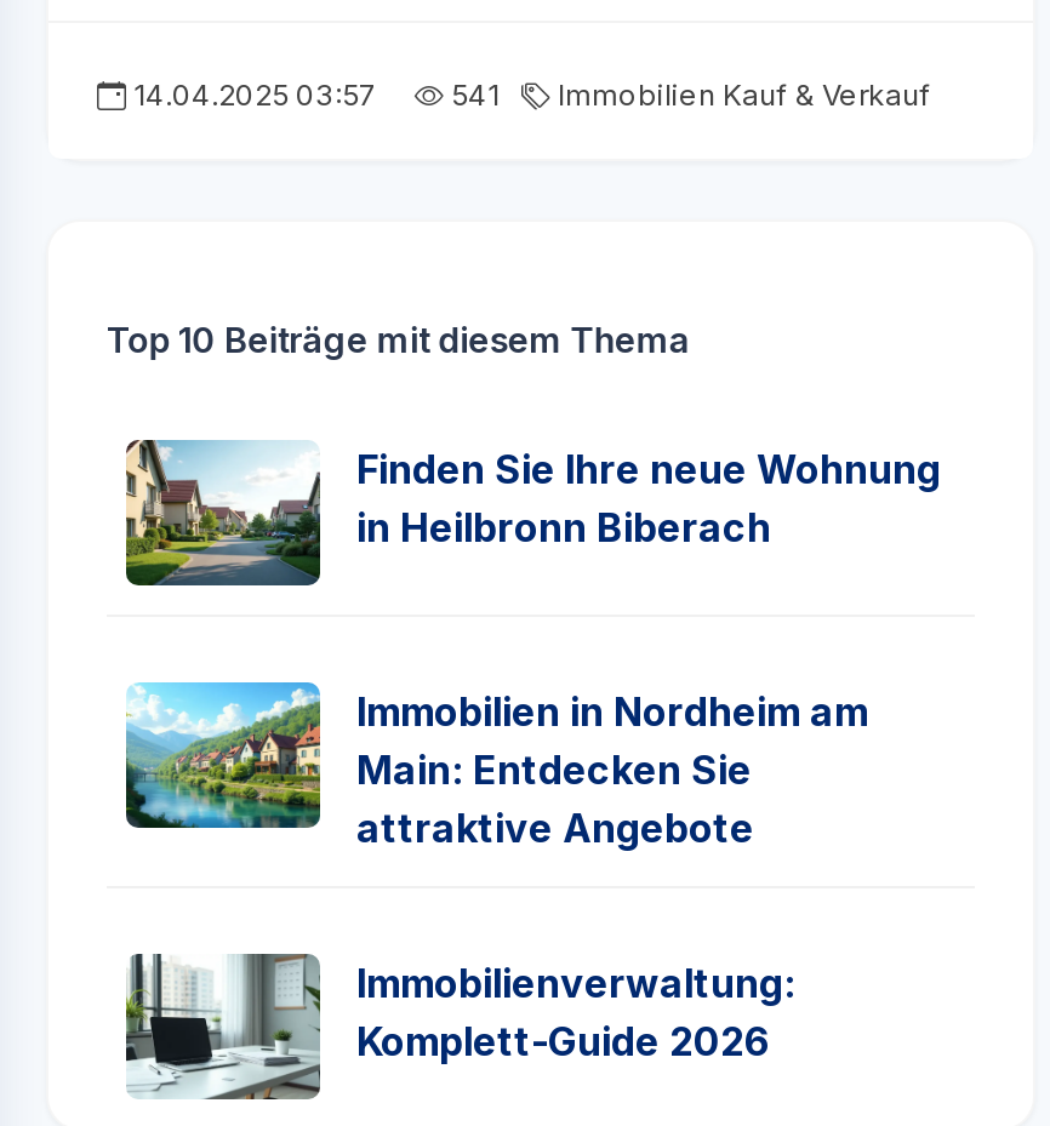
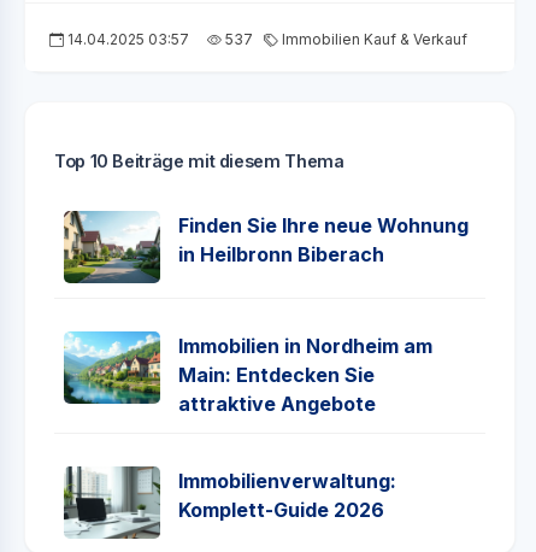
- 14.04.2025 03:57 541 Immobilien Kauf & Verkauf
+ 14.04.2025 03:57 537 Immobilien Kauf & Verkauf
